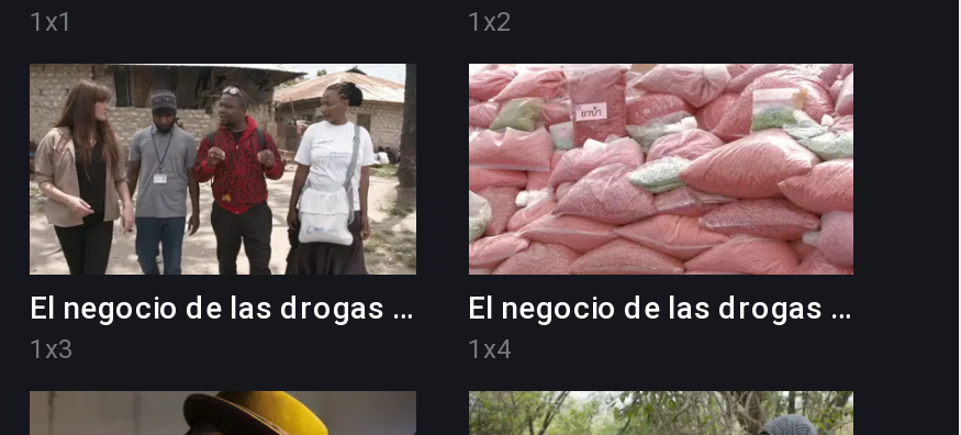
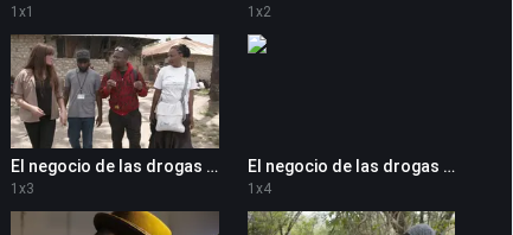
- [image]
